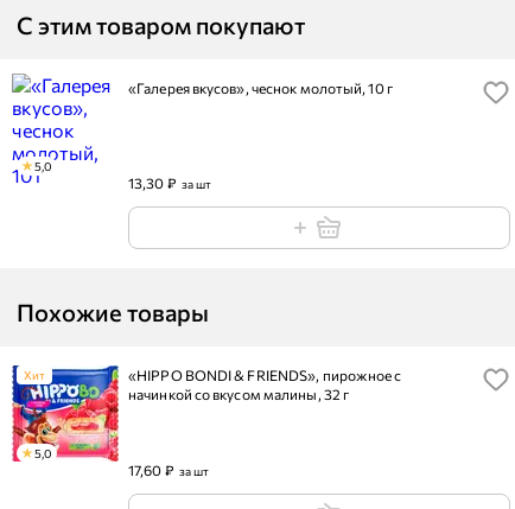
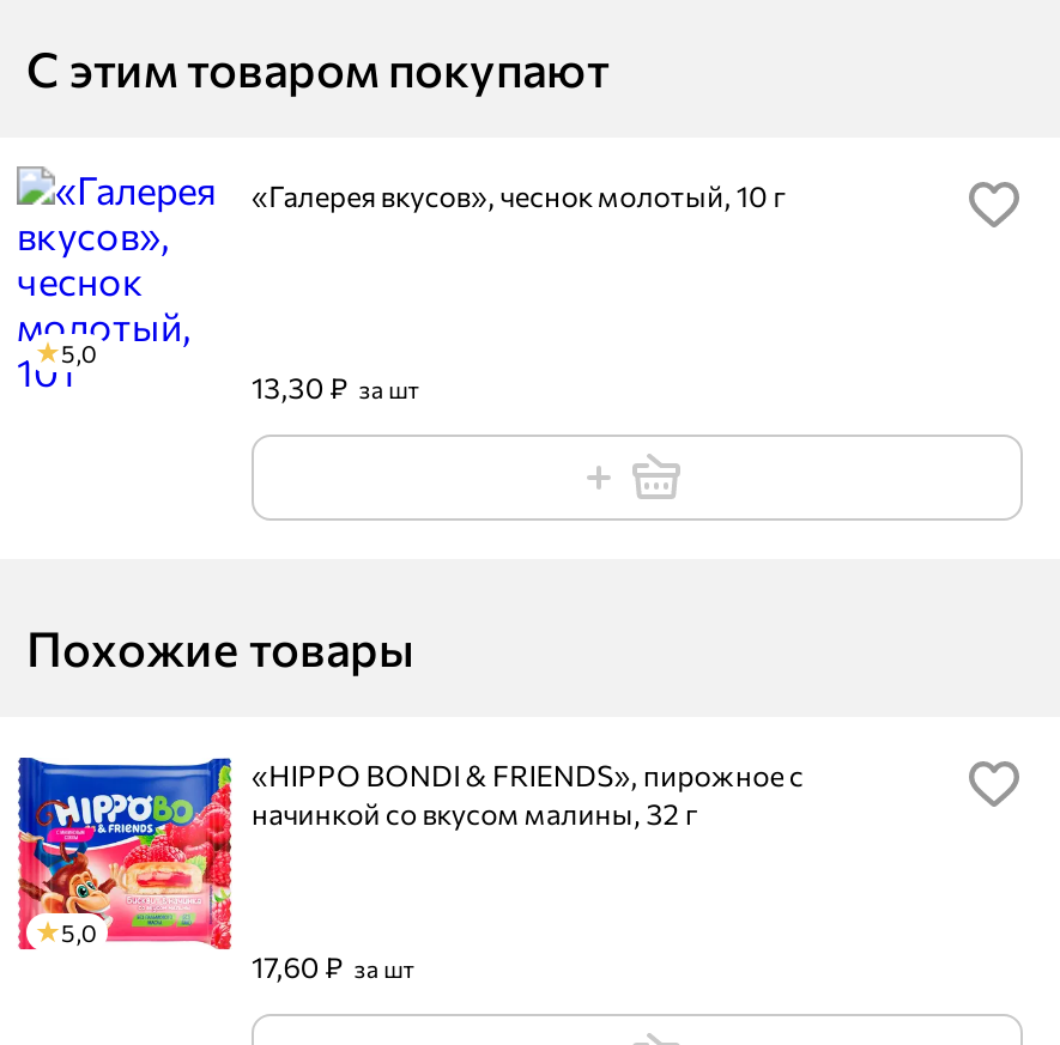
- Хит
